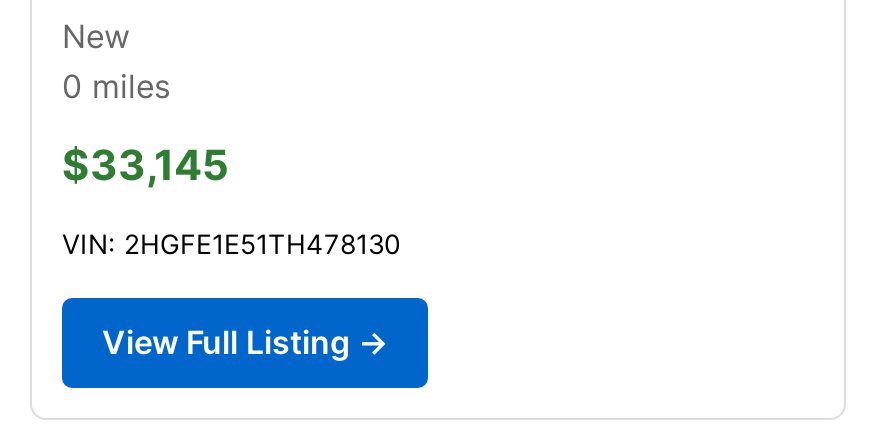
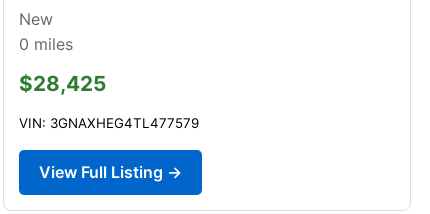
- $33,145
+ $28,425

- VIN: 2HGFE1E51TH478130
+ VIN: 3GNAXHEG4TL477579
